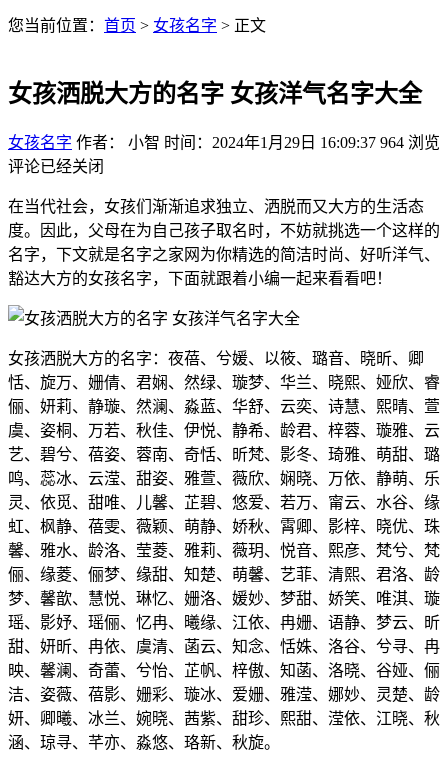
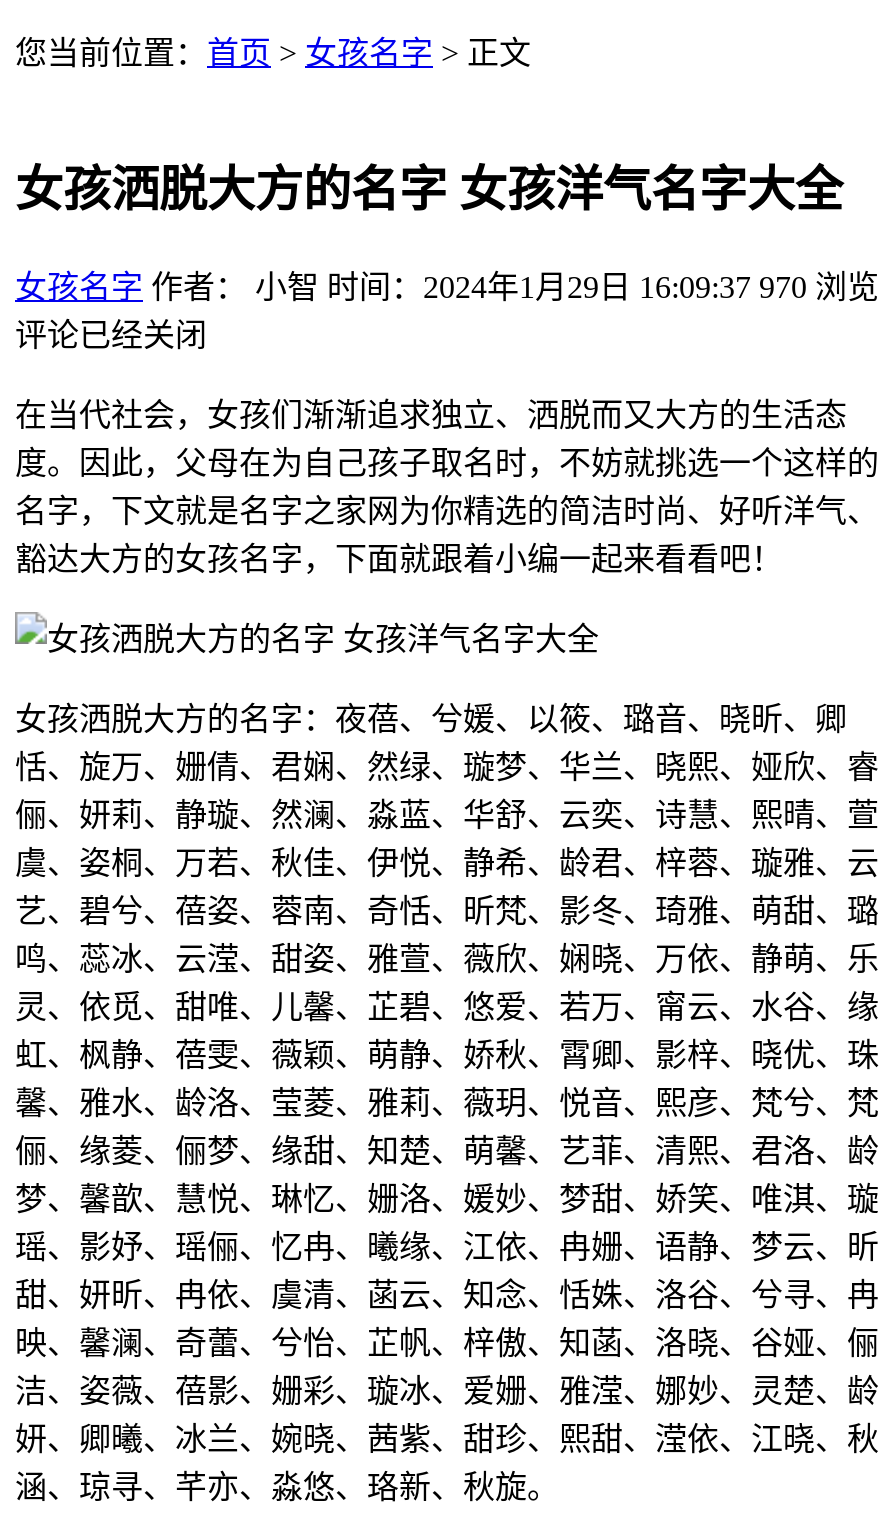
- 女孩名字 作者： 小智 时间：2024年1月29日 16:09:37 964浏览
+ 女孩名字 作者： 小智 时间：2024年1月29日 16:09:37 970浏览
